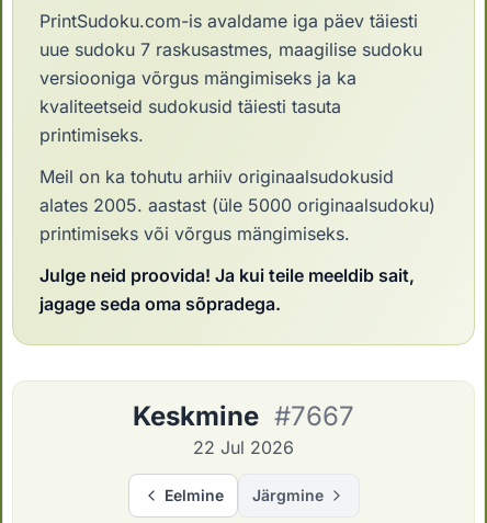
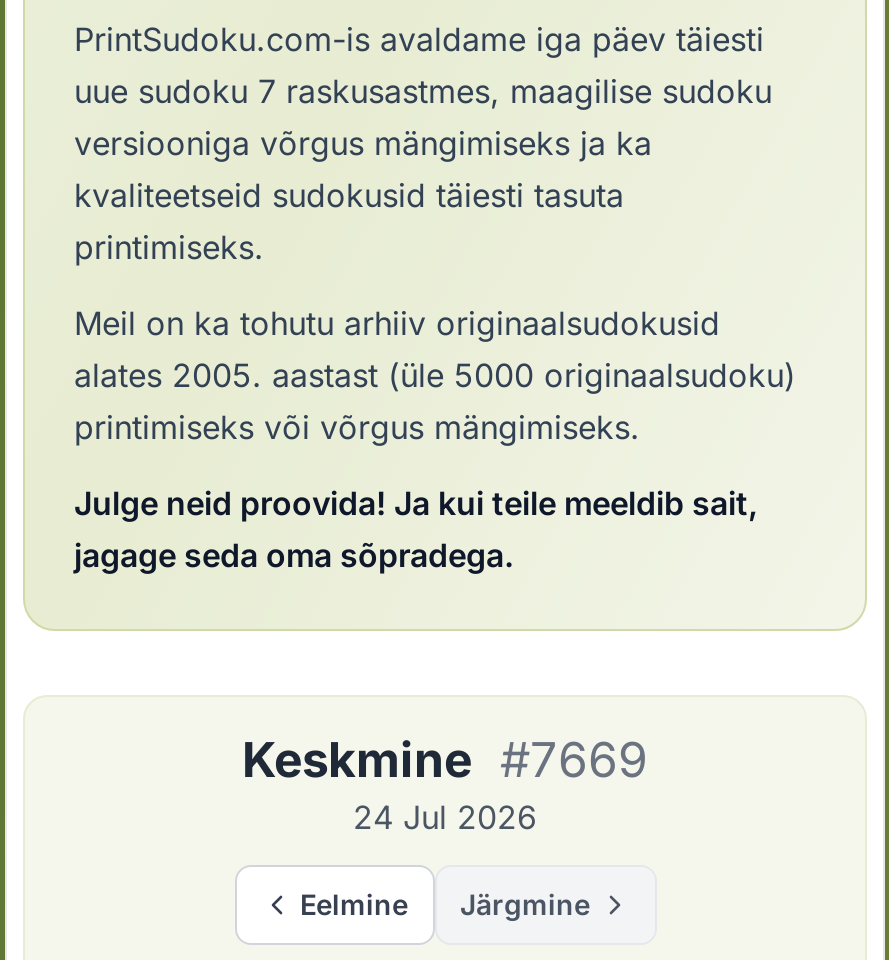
- Keskmine #7667
+ Keskmine #7669

- 22 Jul 2026
+ 24 Jul 2026
